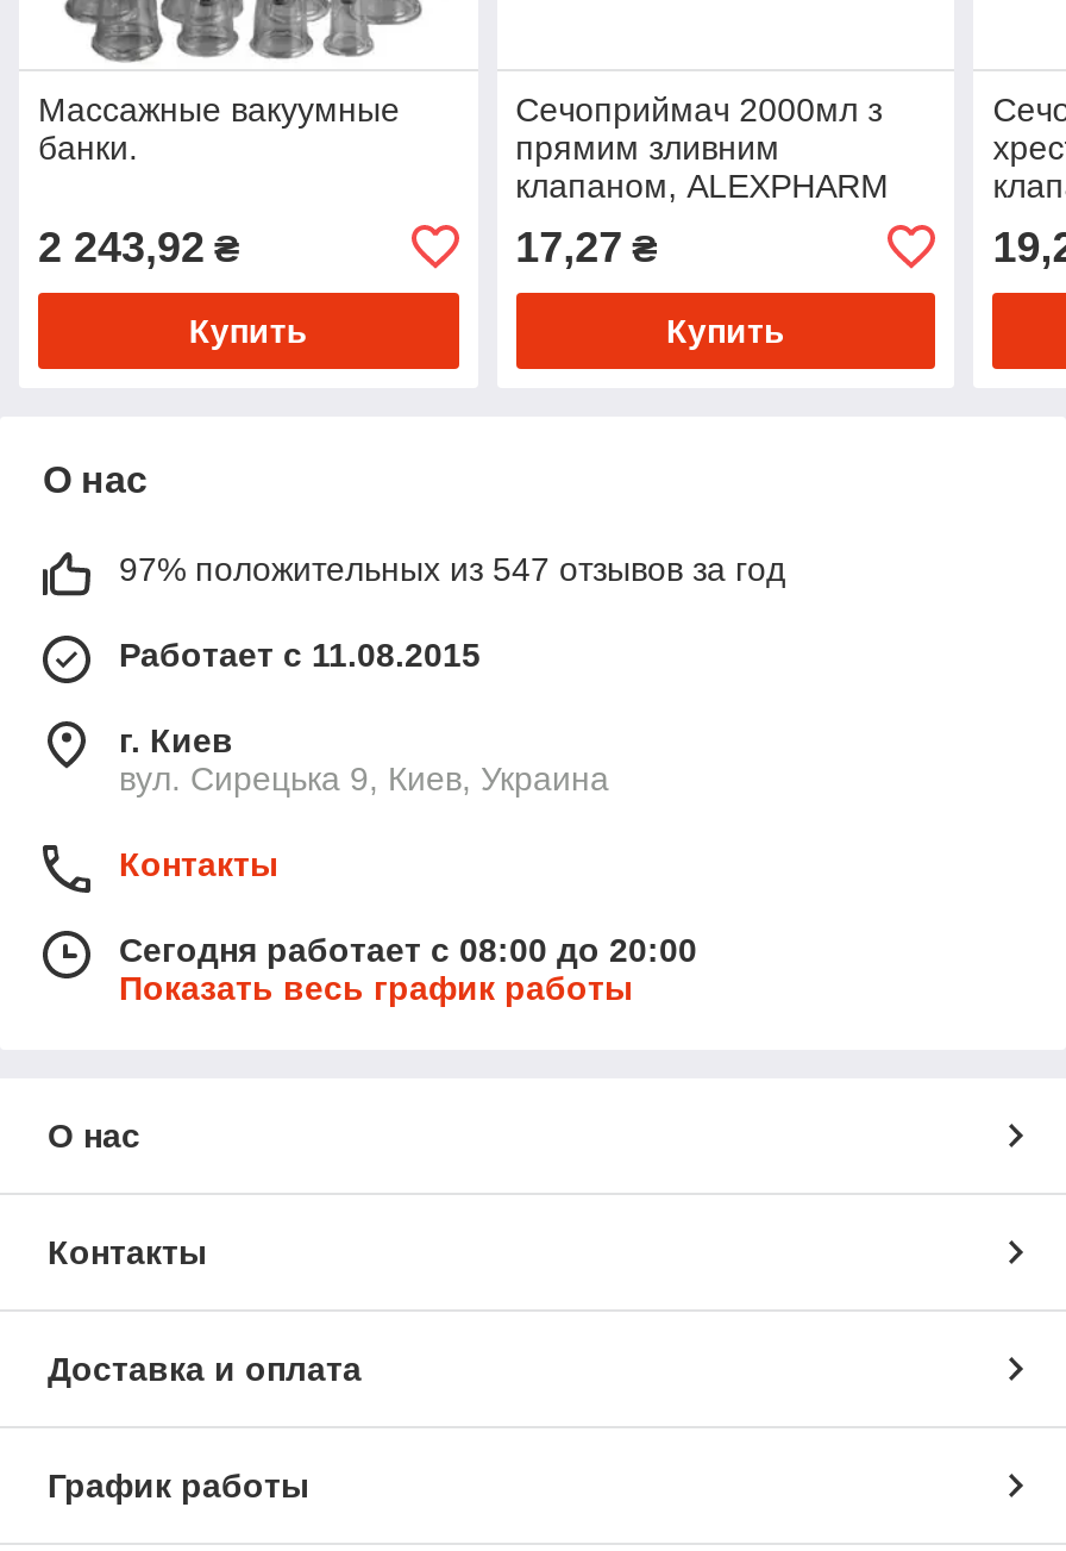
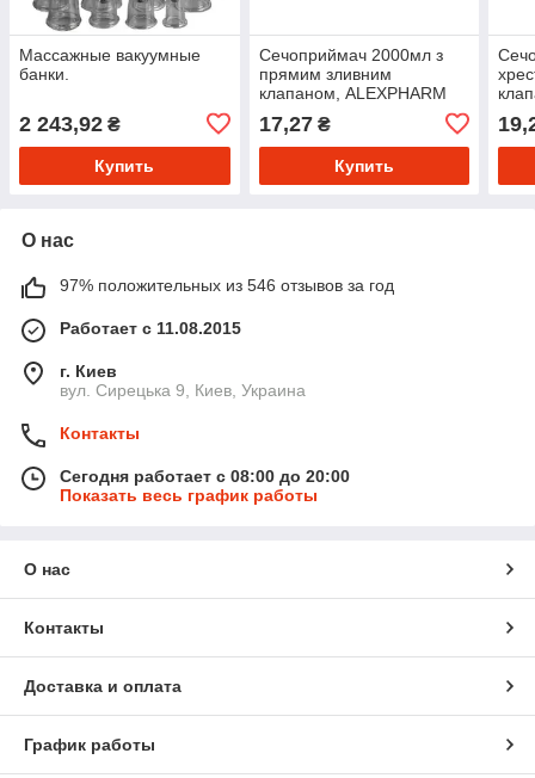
- 97% положительных из 547 отзывов за год
+ 97% положительных из 546 отзывов за год
